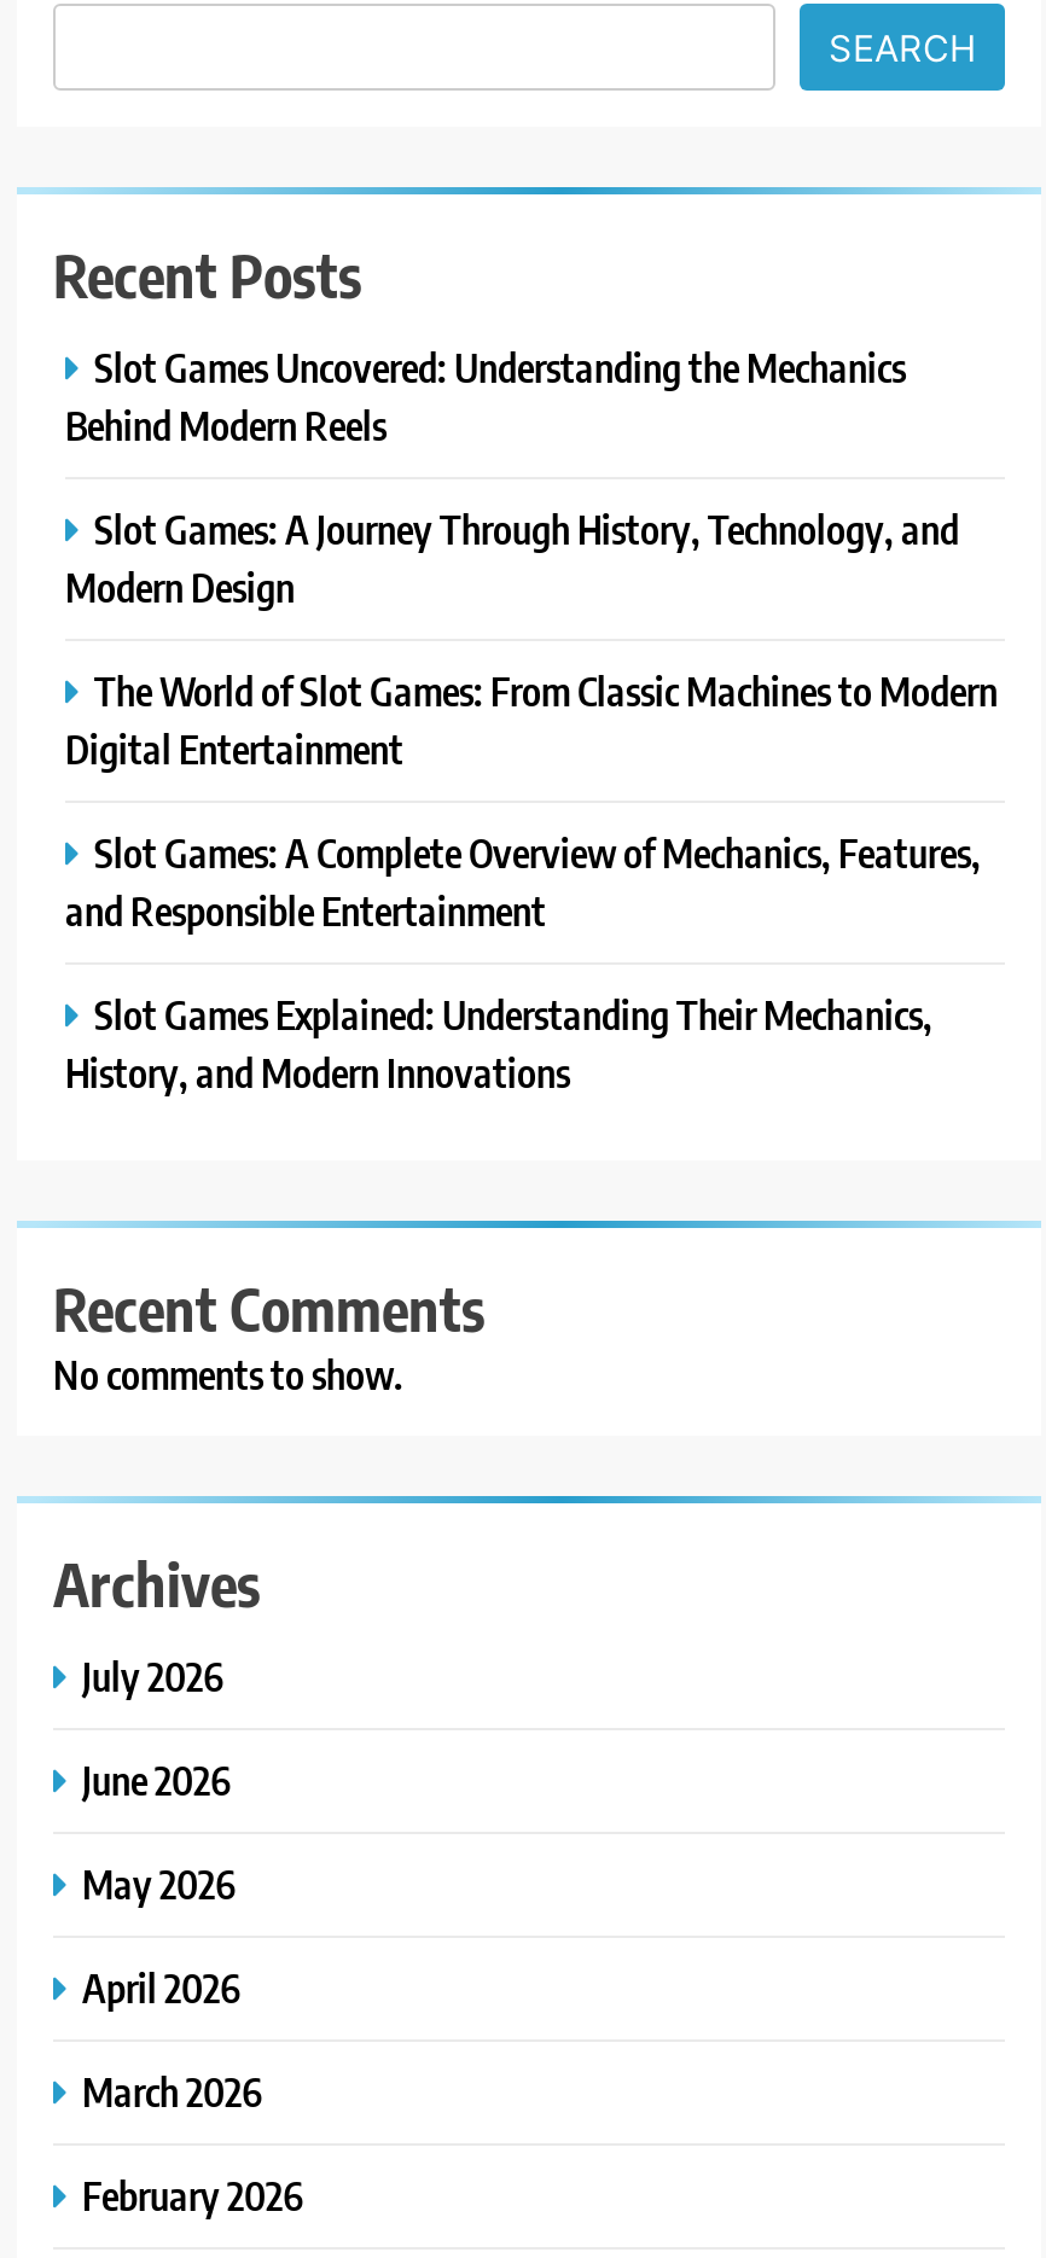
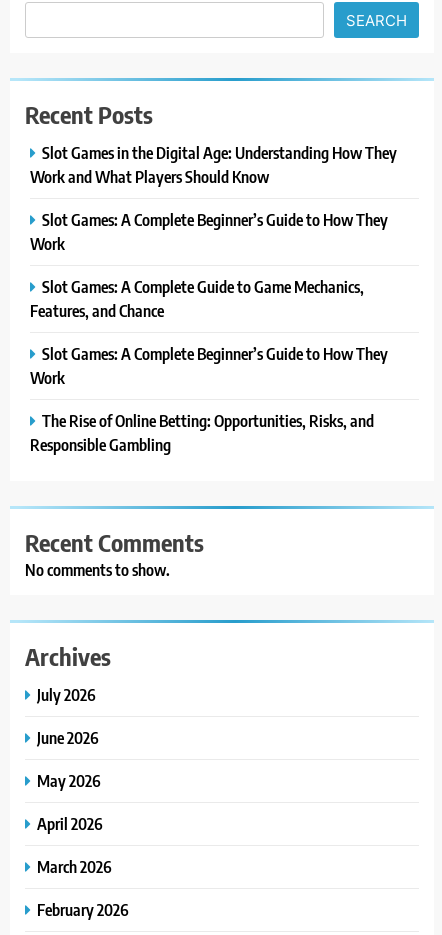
- Slot Games Uncovered: Understanding the Mechanics
- Behind Modern Reels
+ Slot Games in the Digital Age: Understanding How They
+ Work and What Players Should Know

- Slot Games: A Journey Through History, Technology, and
- Modern Design
+ Slot Games: A Complete Beginner’s Guide to How They
+ Work

- The World of Slot Games: From Classic Machines to Modern
- Digital Entertainment
+ Slot Games: A Complete Guide to Game Mechanics,
+ Features, and Chance

- Slot Games: A Complete Overview of Mechanics, Features,
- and Responsible Entertainment
+ Slot Games: A Complete Beginner’s Guide to How They
+ Work

- Slot Games Explained: Understanding Their Mechanics,
- History, and Modern Innovations
+ The Rise of Online Betting: Opportunities, Risks, and
+ Responsible Gambling
